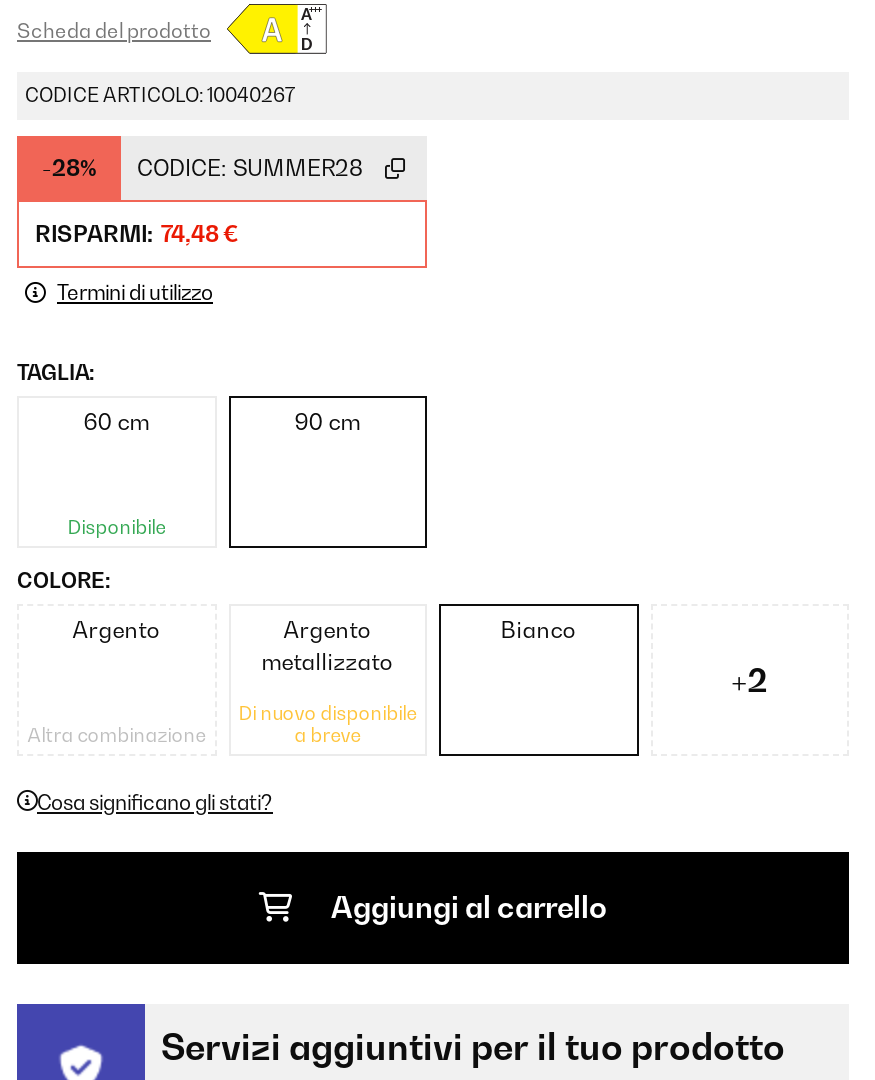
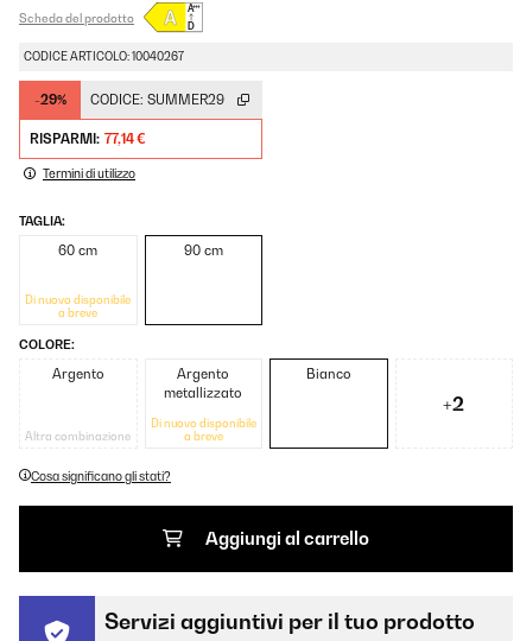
- -28%
+ -29%

- CODICE: SUMMER28
+ CODICE: SUMMER29

- RISPARMI: 74,48 €
+ RISPARMI: 77,14 €

- Disponibile
+ Di nuovo disponibile
+ a breve
